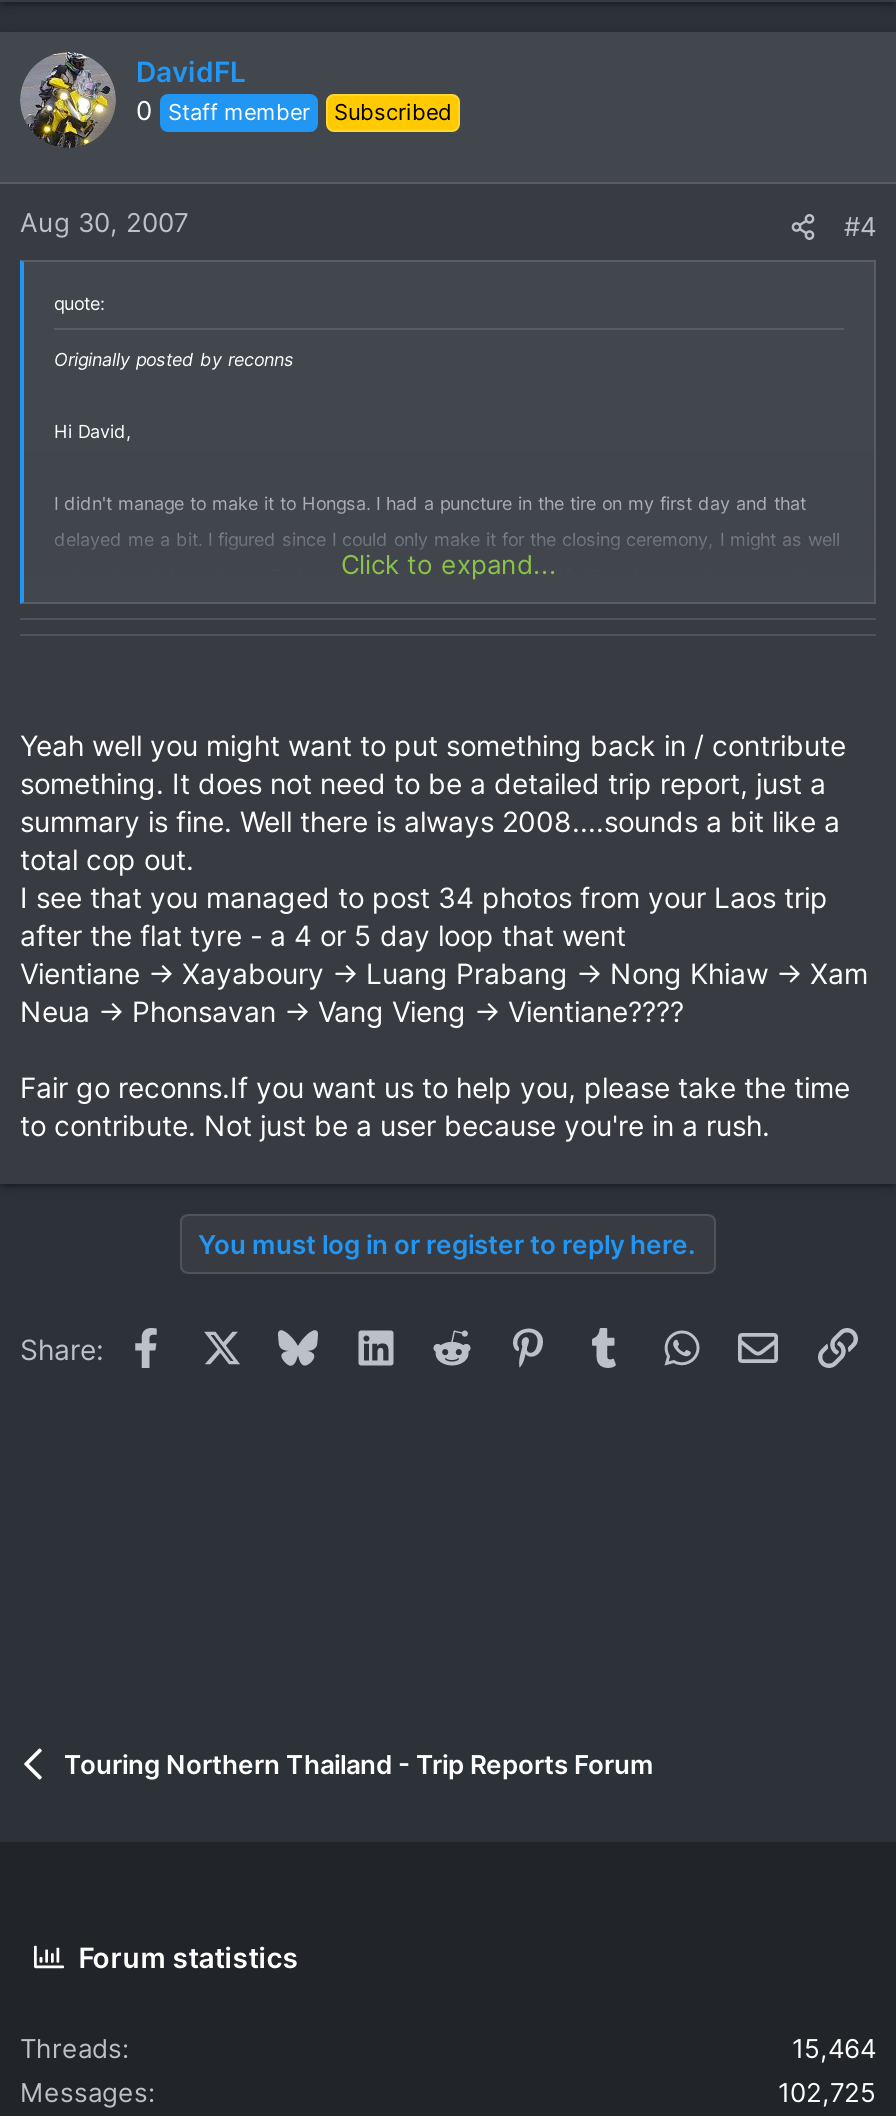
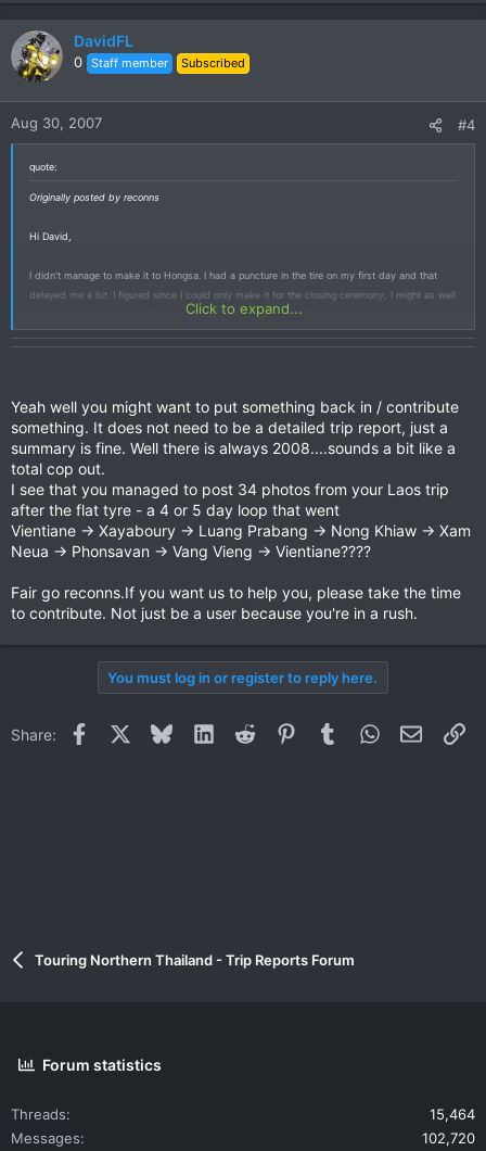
- 102,725
+ 102,720
